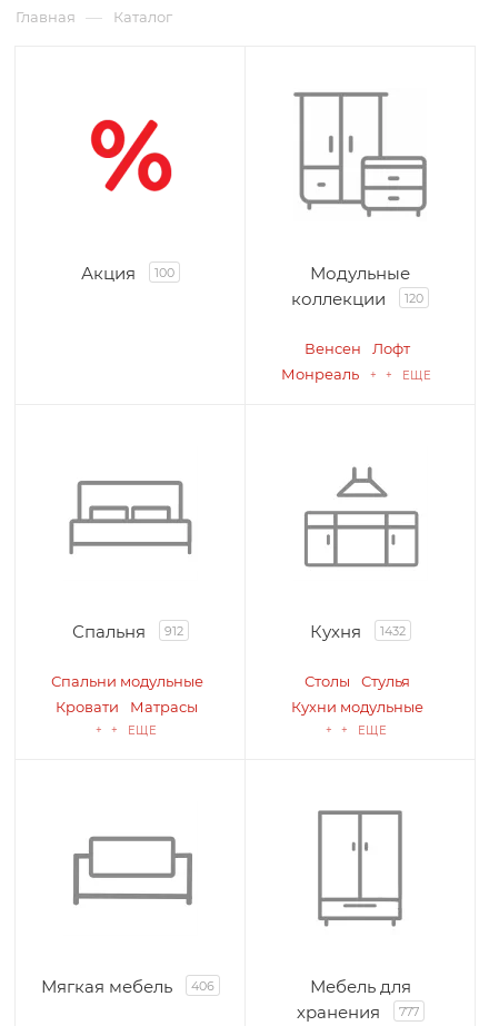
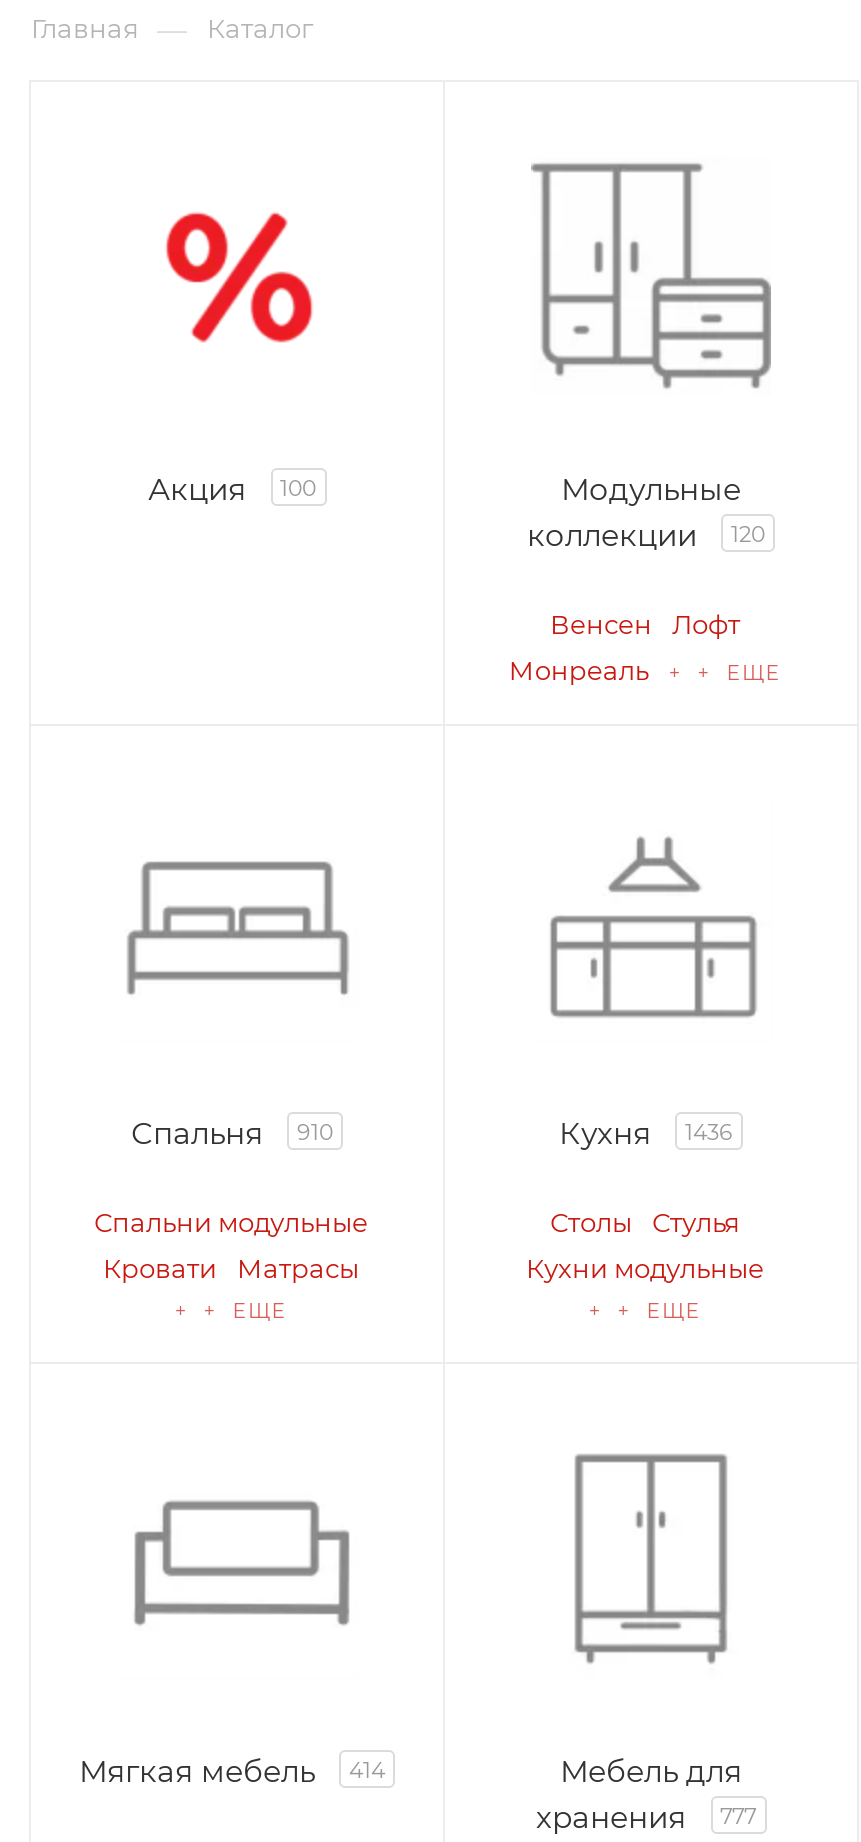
- Спальня 912
+ Спальня 910

- Кухня 1432
+ Кухня 1436

- Мягкая мебель 406
+ Мягкая мебель 414
